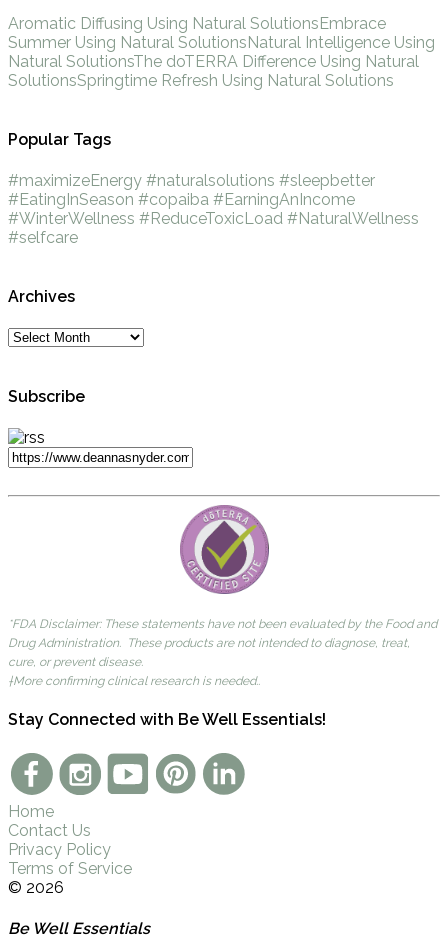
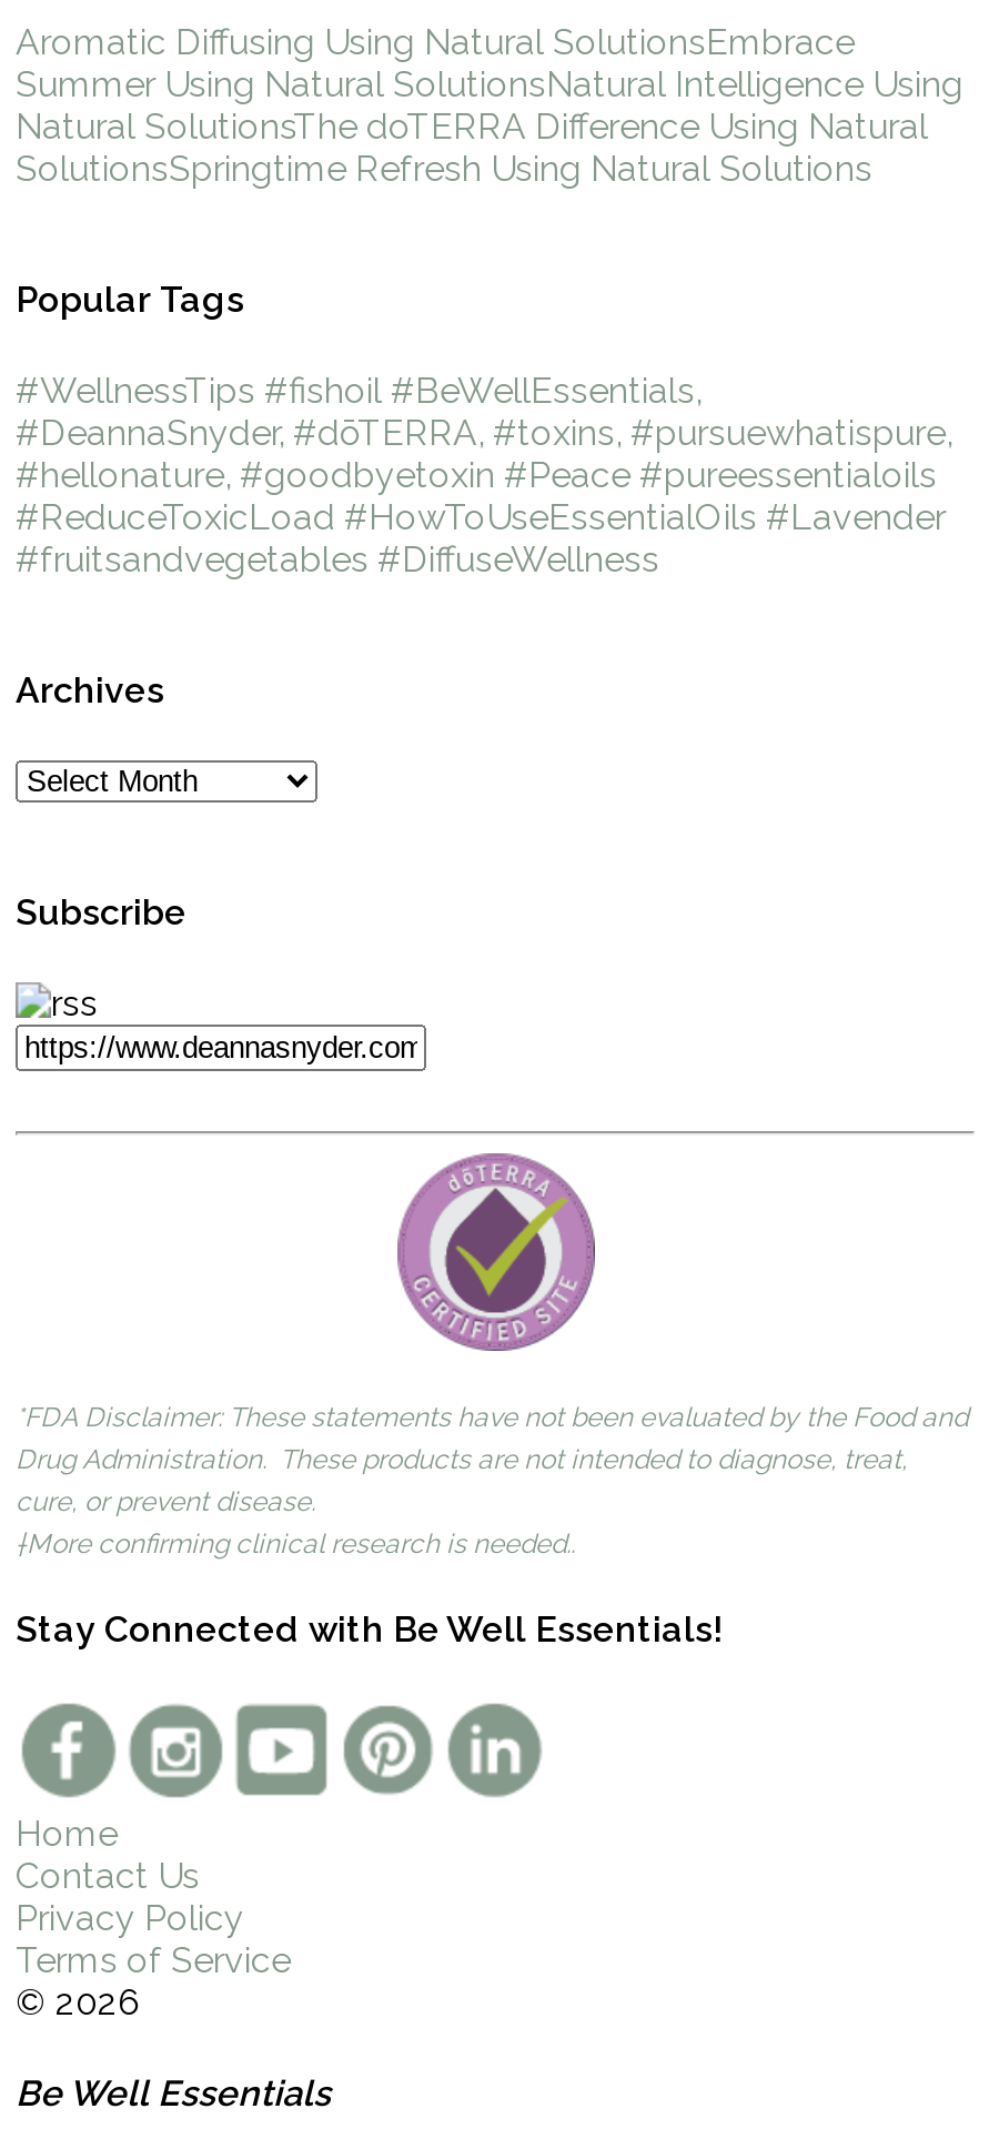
- #maximizeEnergy #naturalsolutions #sleepbetter
- #EatingInSeason #copaiba #EarningAnIncome
- #WinterWellness #ReduceToxicLoad #NaturalWellness
- #selfcare
+ #WellnessTips #fishoil #BeWellEssentials,
+ #DeannaSnyder, #dōTERRA, #toxins, #pursuewhatispure,
+ #hellonature, #goodbyetoxin #Peace #pureessentialoils
+ #ReduceToxicLoad #HowToUseEssentialOils #Lavender
+ #fruitsandvegetables #DiffuseWellness
